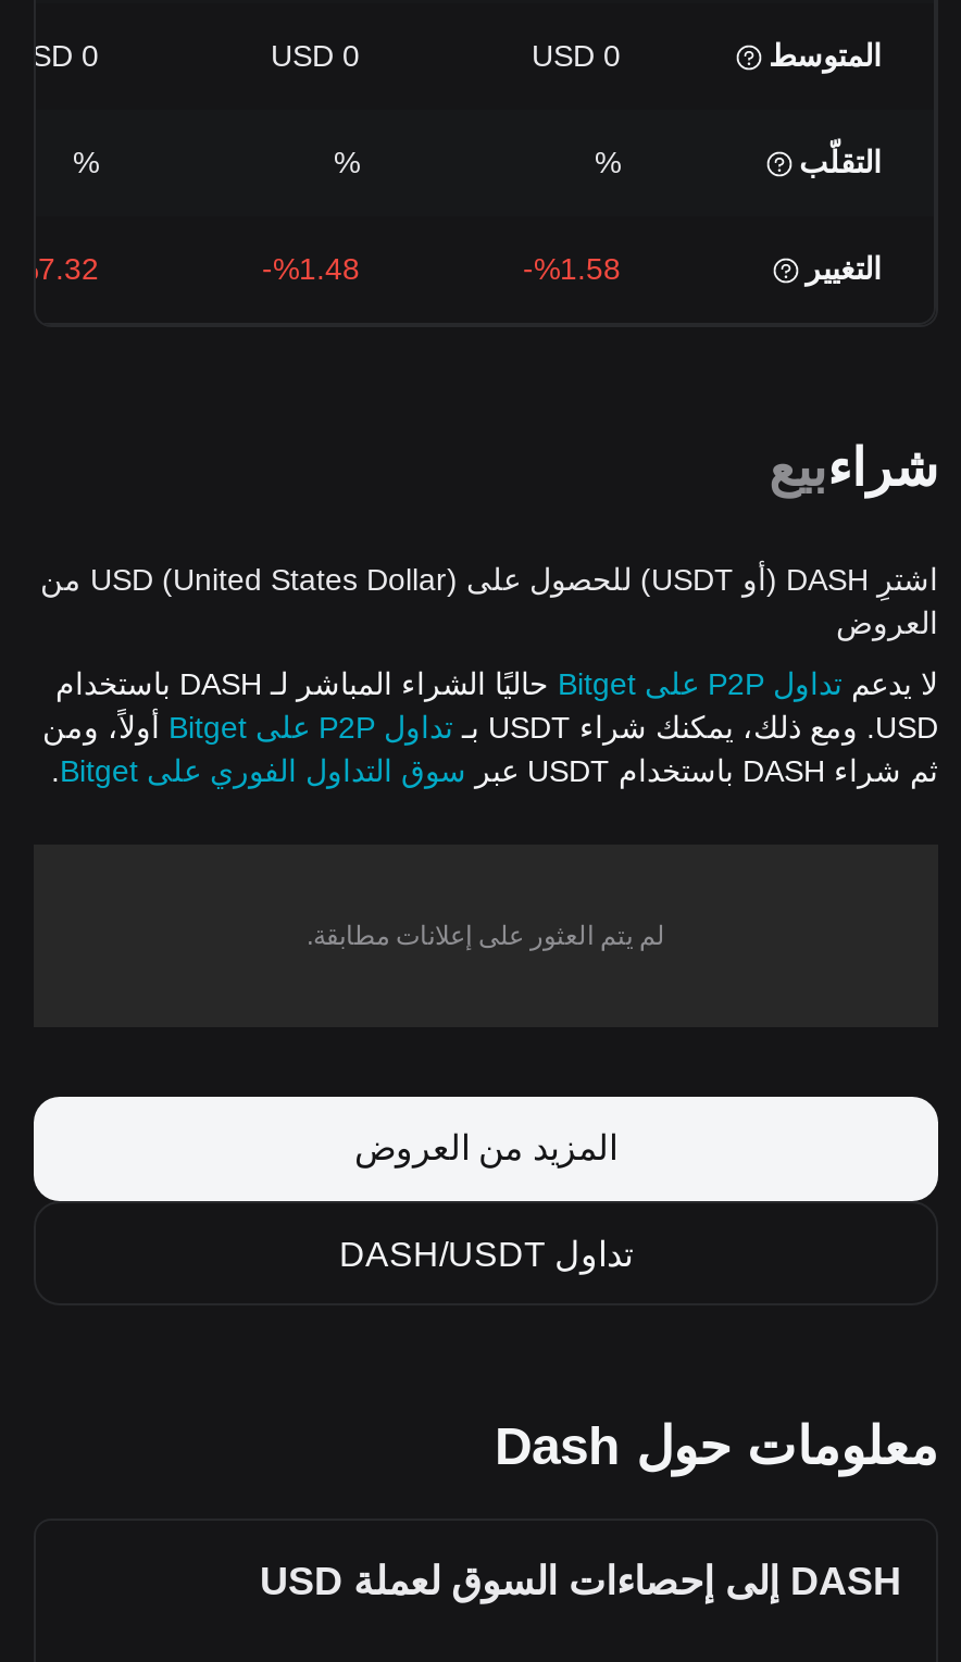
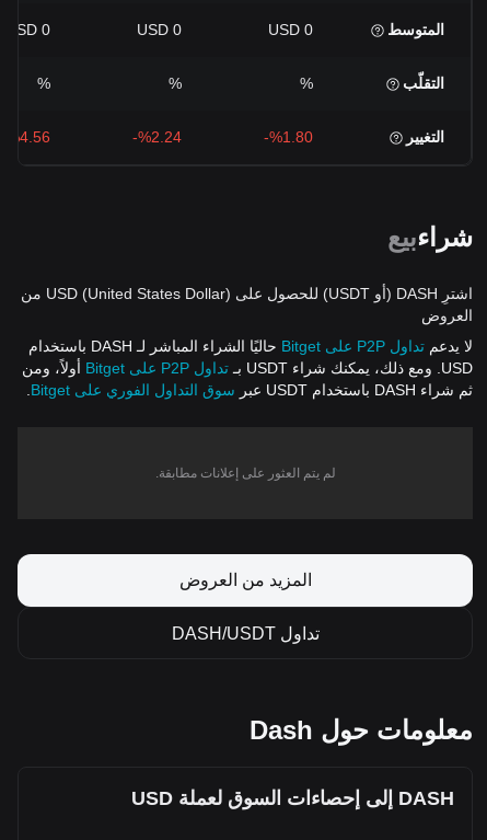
- %7.32-
+ %4.56-

- %1.48-
+ %2.24-

- %1.58-
+ %1.80-
